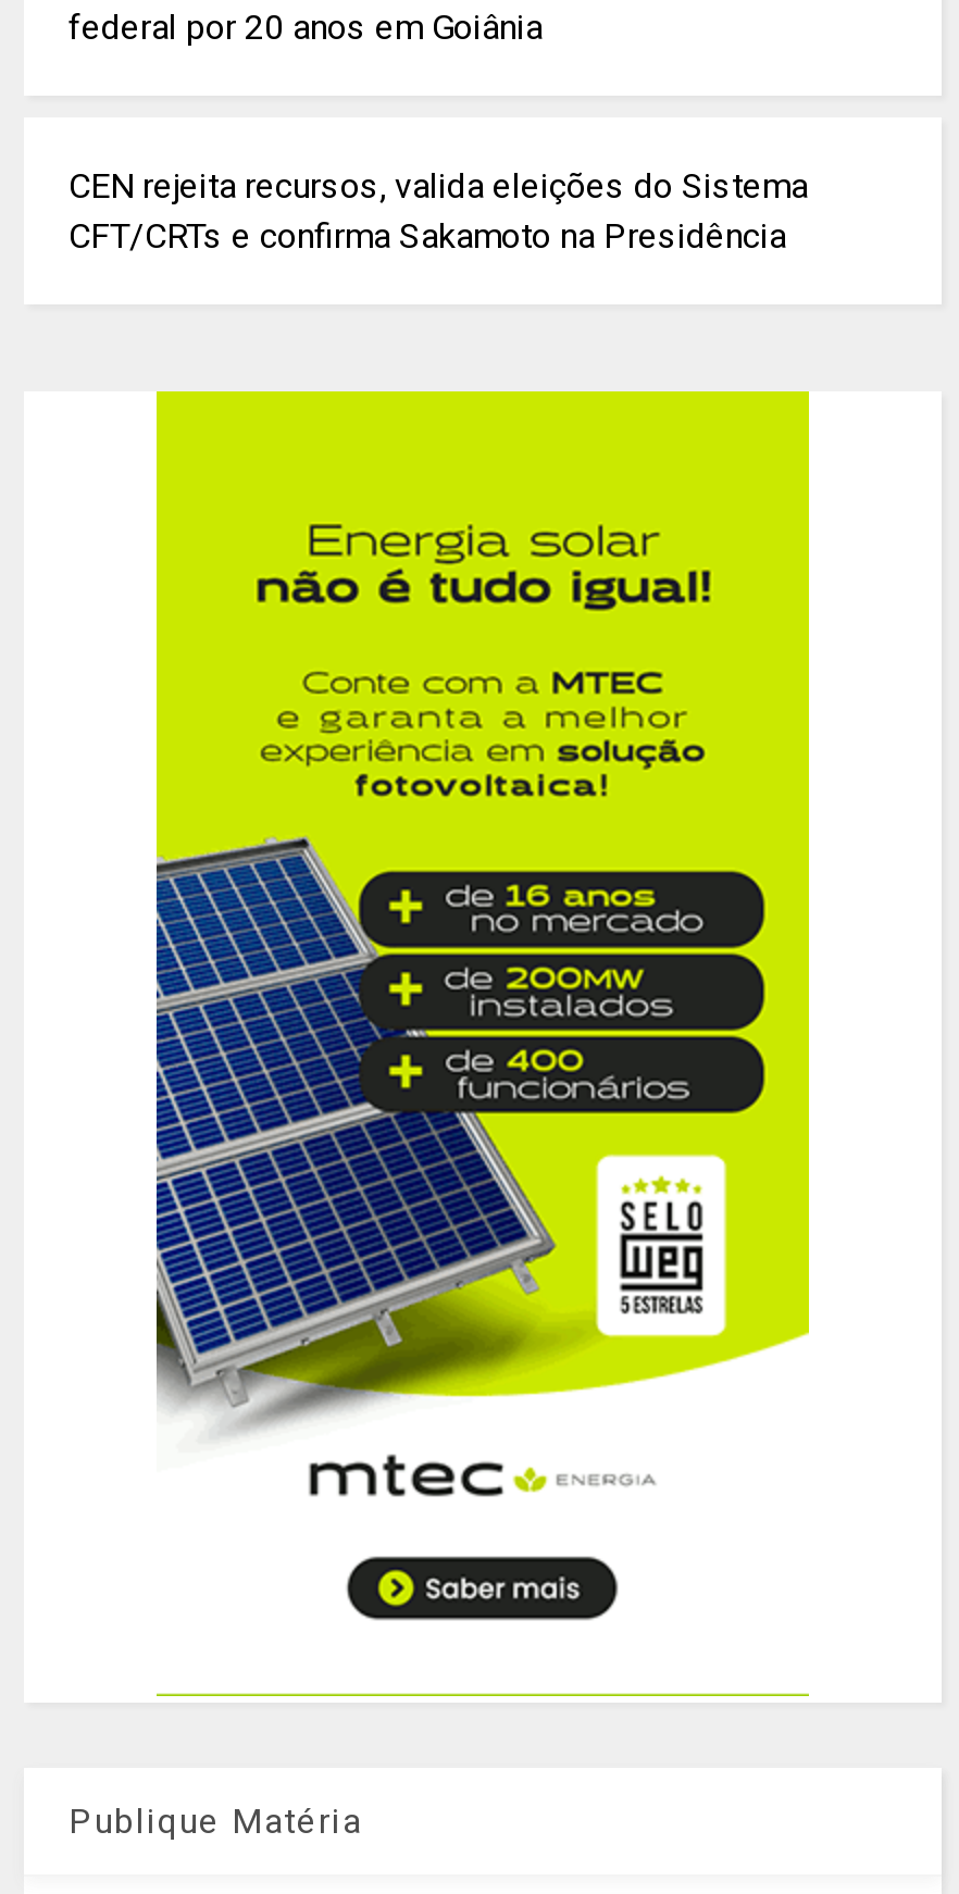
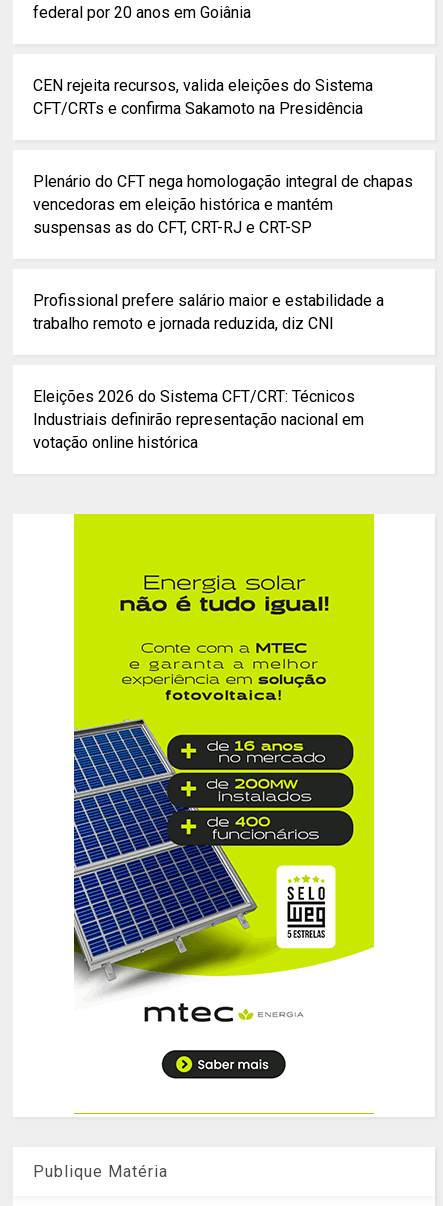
+ Plenário do CFT nega homologação integral de chapas
+ vencedoras em eleição histórica e mantém
+ suspensas as do CFT, CRT-RJ e CRT-SP

+ Profissional prefere salário maior e estabilidade a
+ trabalho remoto e jornada reduzida, diz CNI

+ Eleições 2026 do Sistema CFT/CRT: Técnicos
+ Industriais definirão representação nacional em
+ votação online histórica
